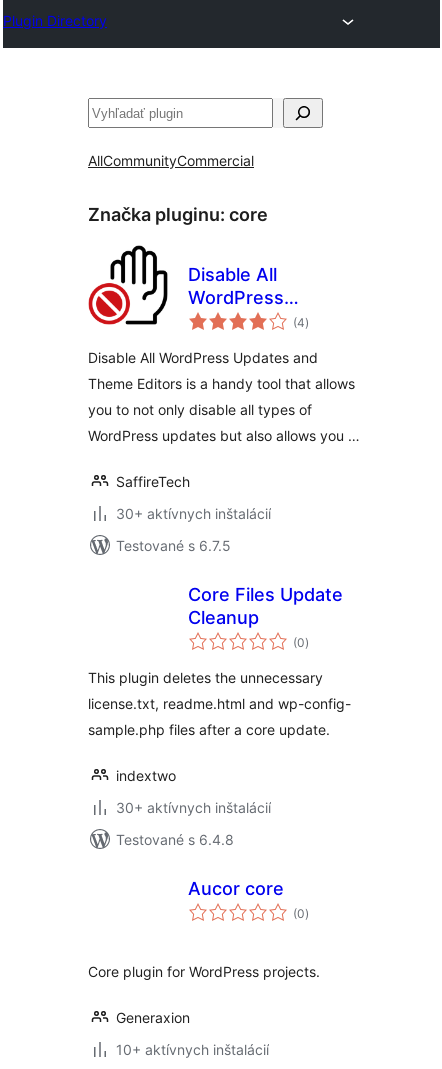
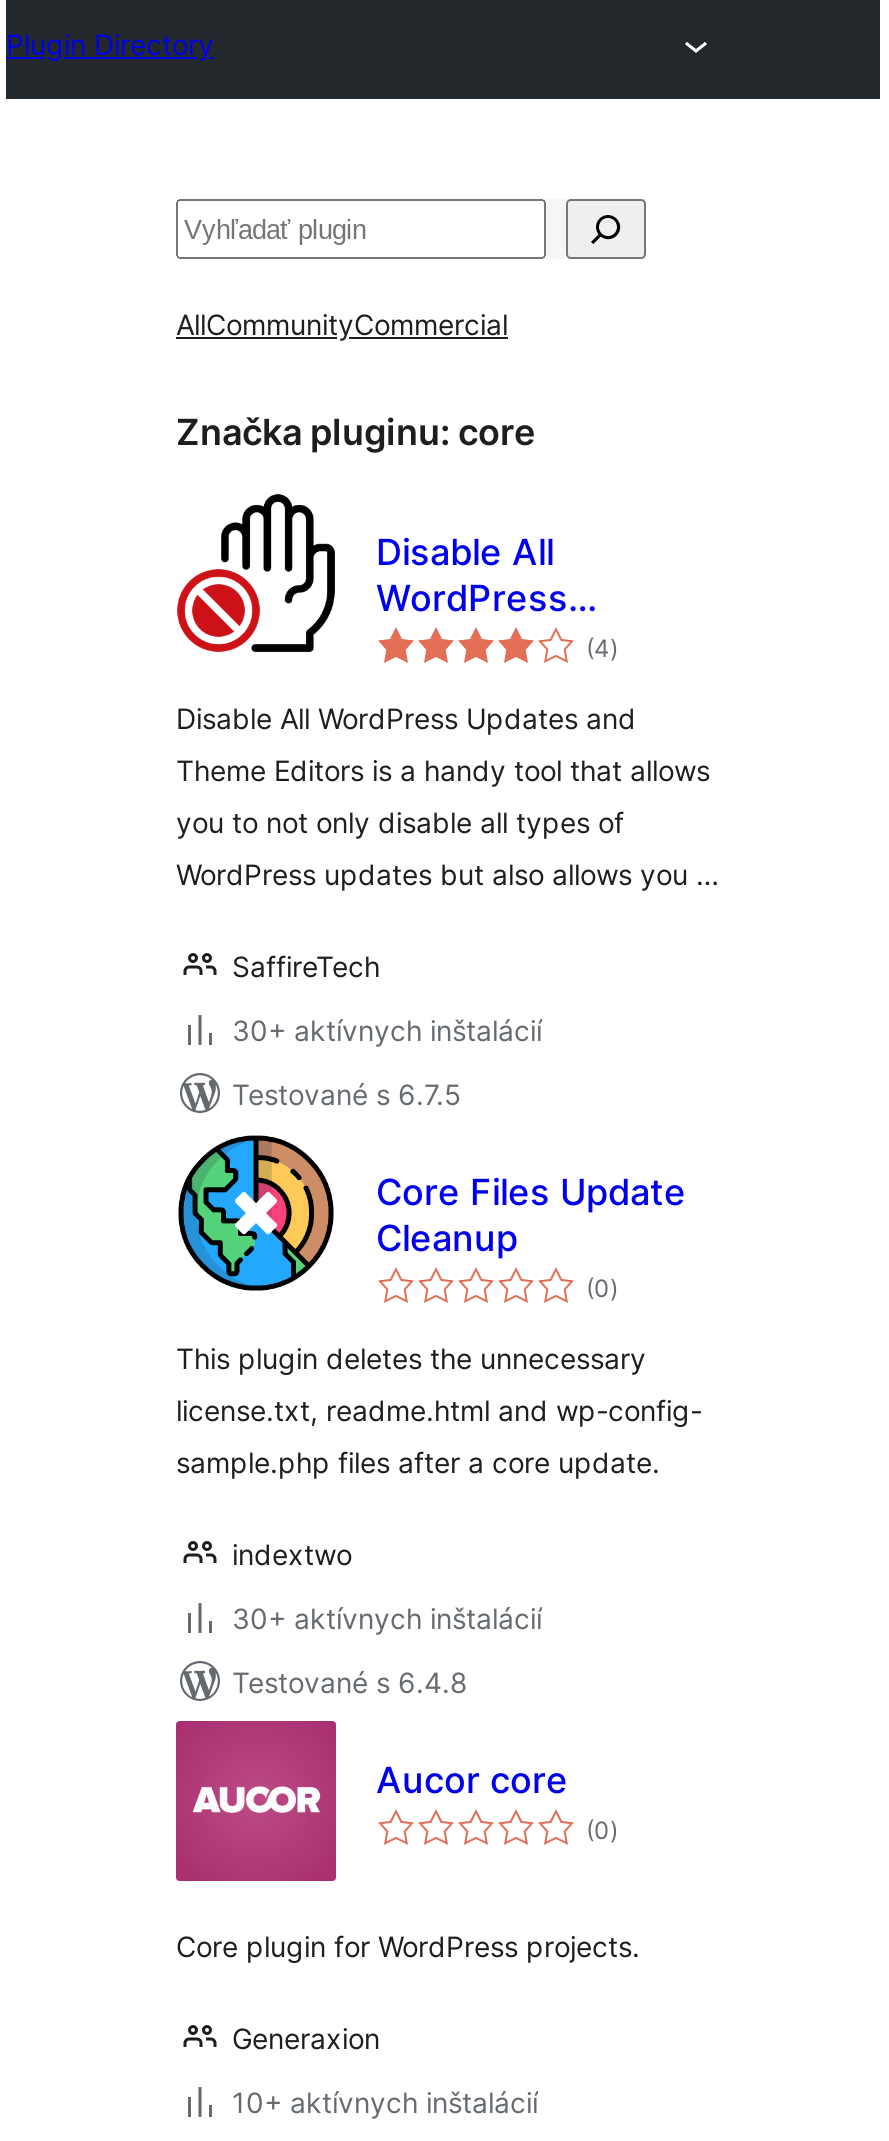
+ [image]

+ [image]
